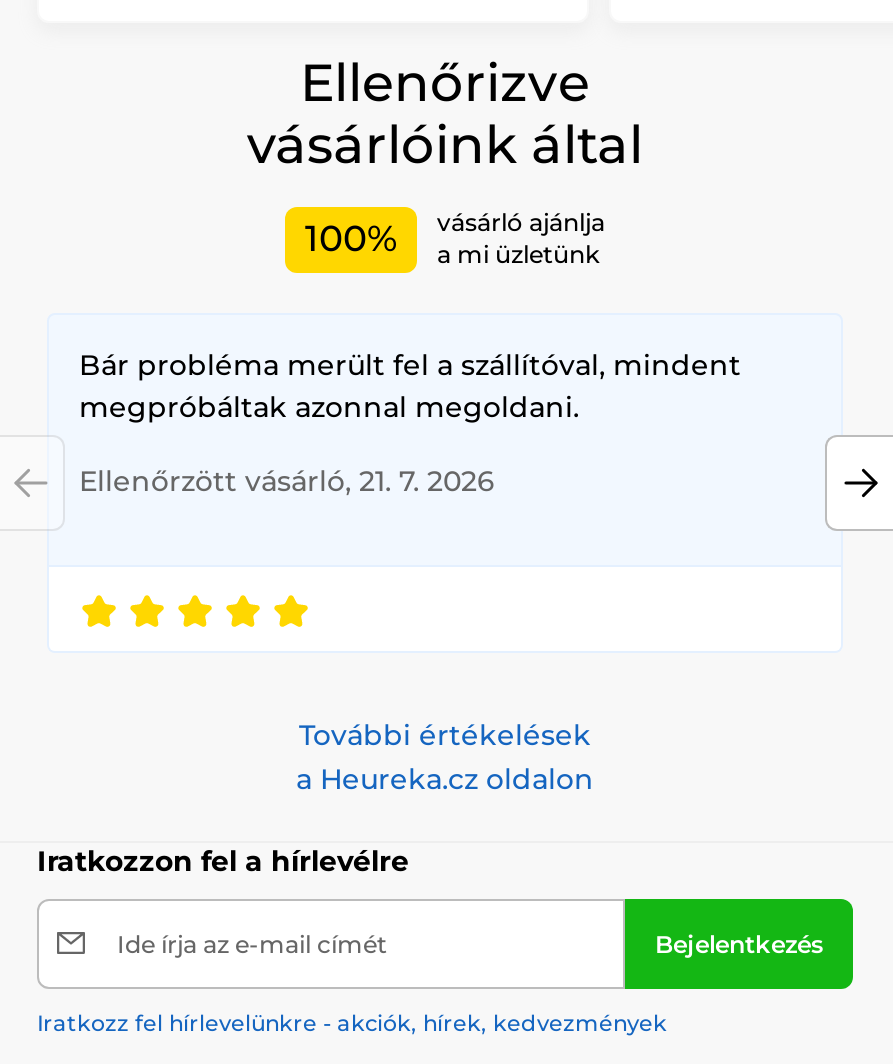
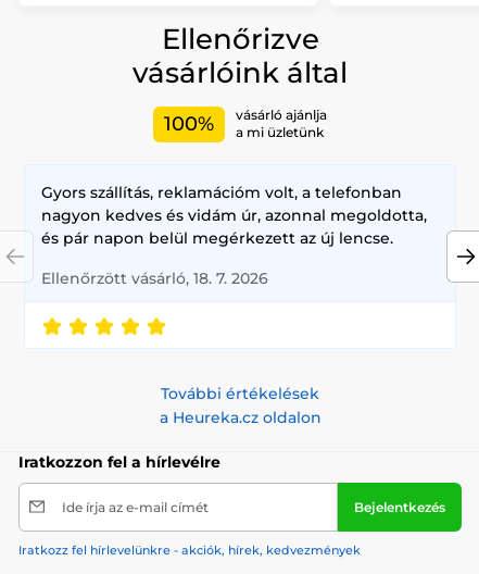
- Bár probléma merült fel a szállítóval, mindent
- megpróbáltak azonnal megoldani.
+ Gyors szállítás, reklamációm volt, a telefonban
+ nagyon kedves és vidám úr, azonnal megoldotta,
+ és pár napon belül megérkezett az új lencse.

- Ellenőrzött vásárló, 21. 7. 2026
+ Ellenőrzött vásárló, 18. 7. 2026
